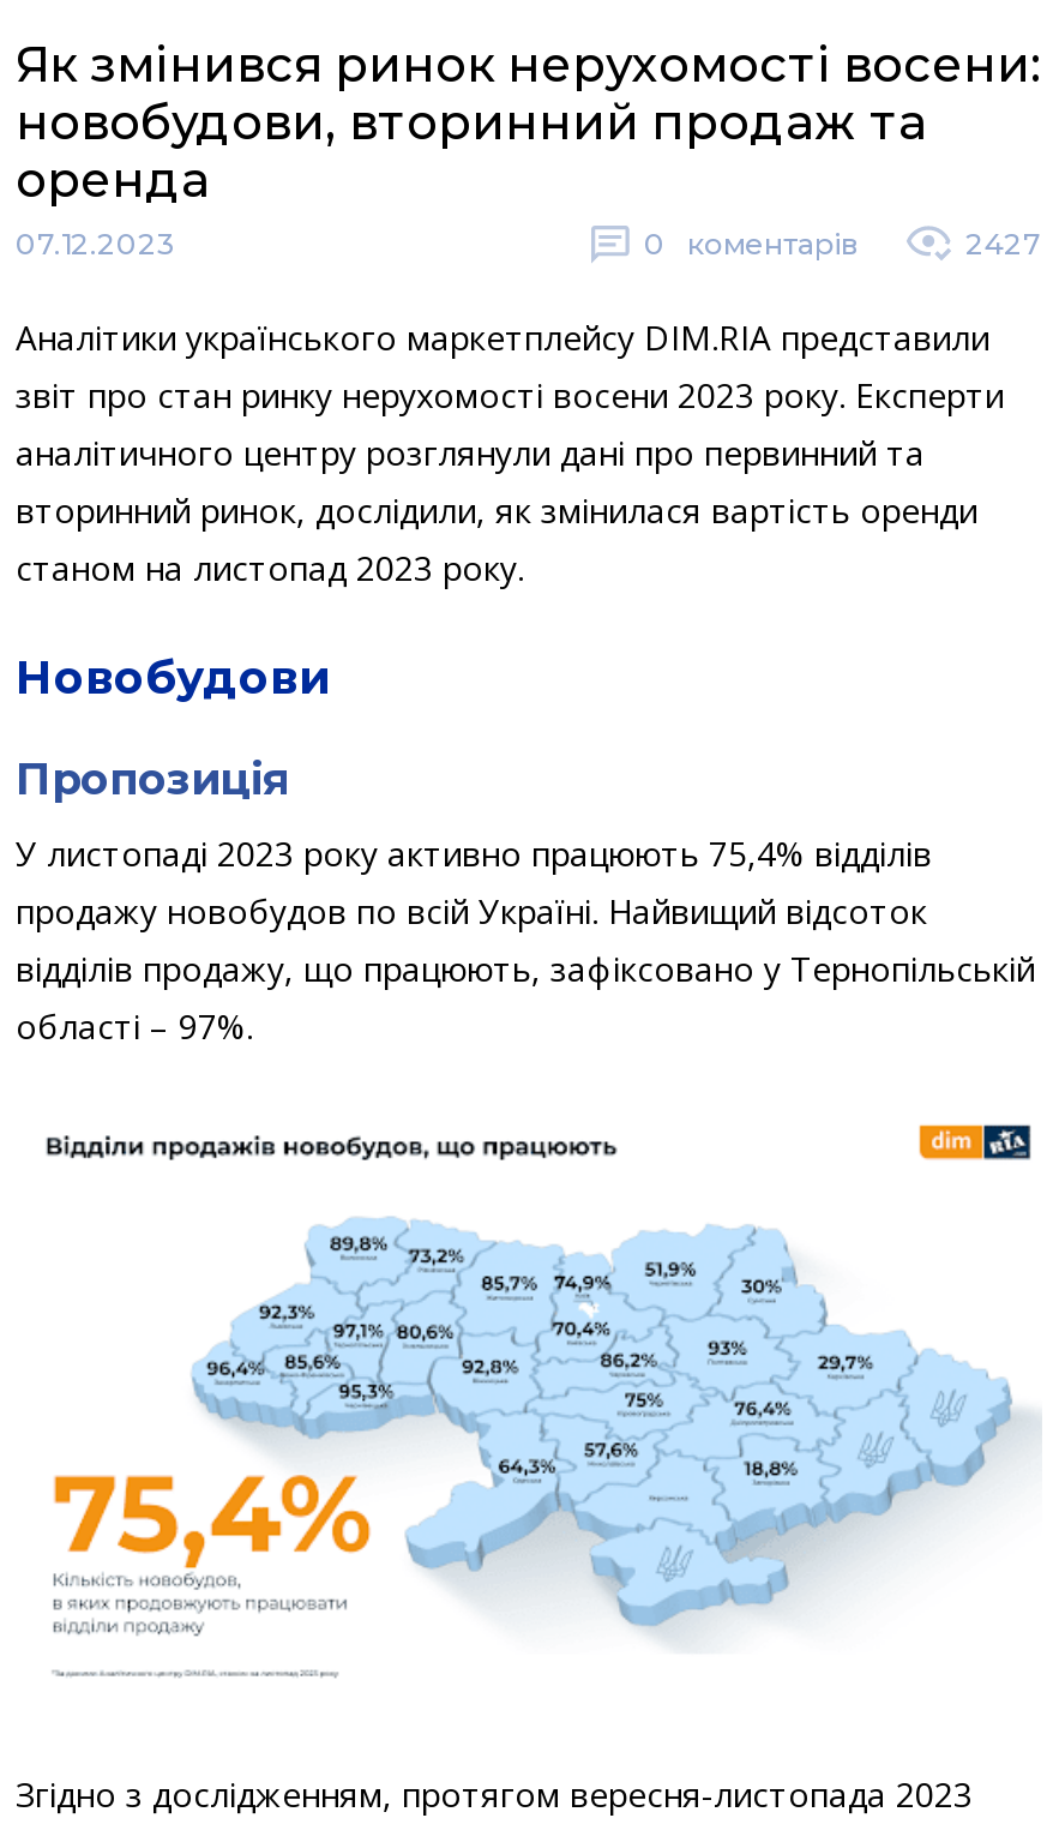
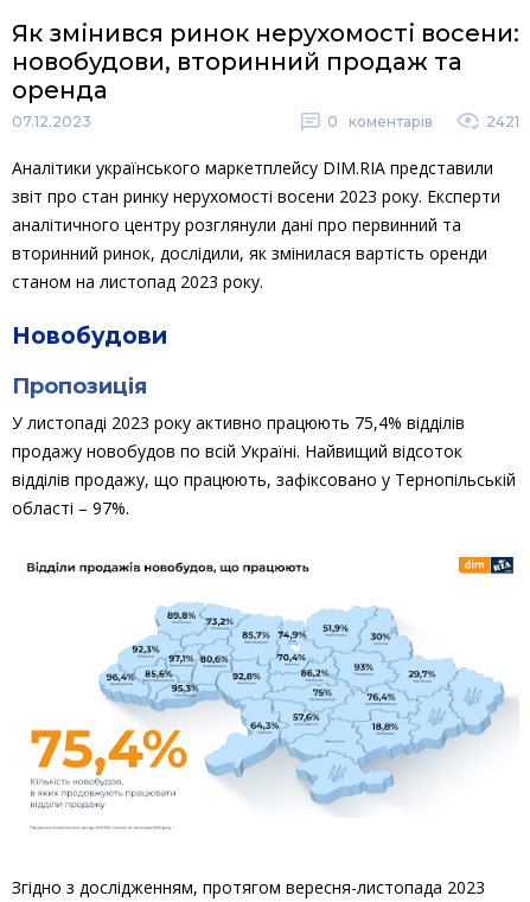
- 2427
+ 2421
